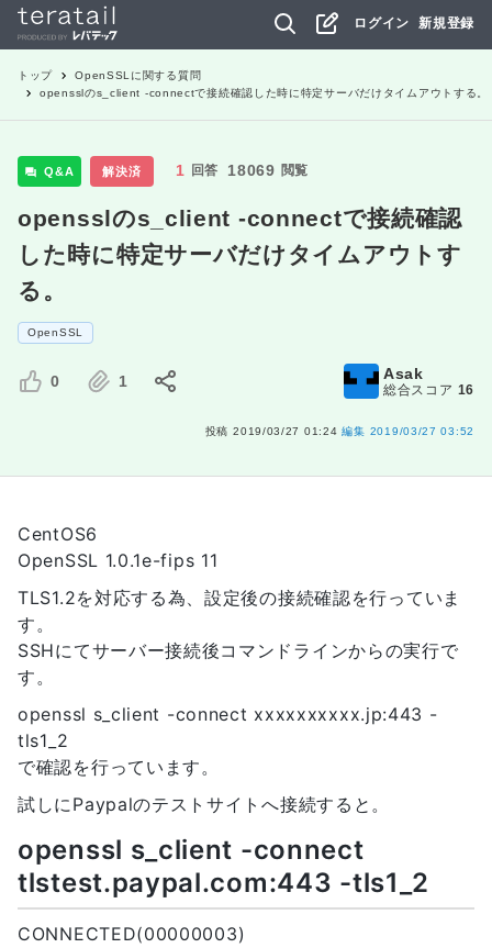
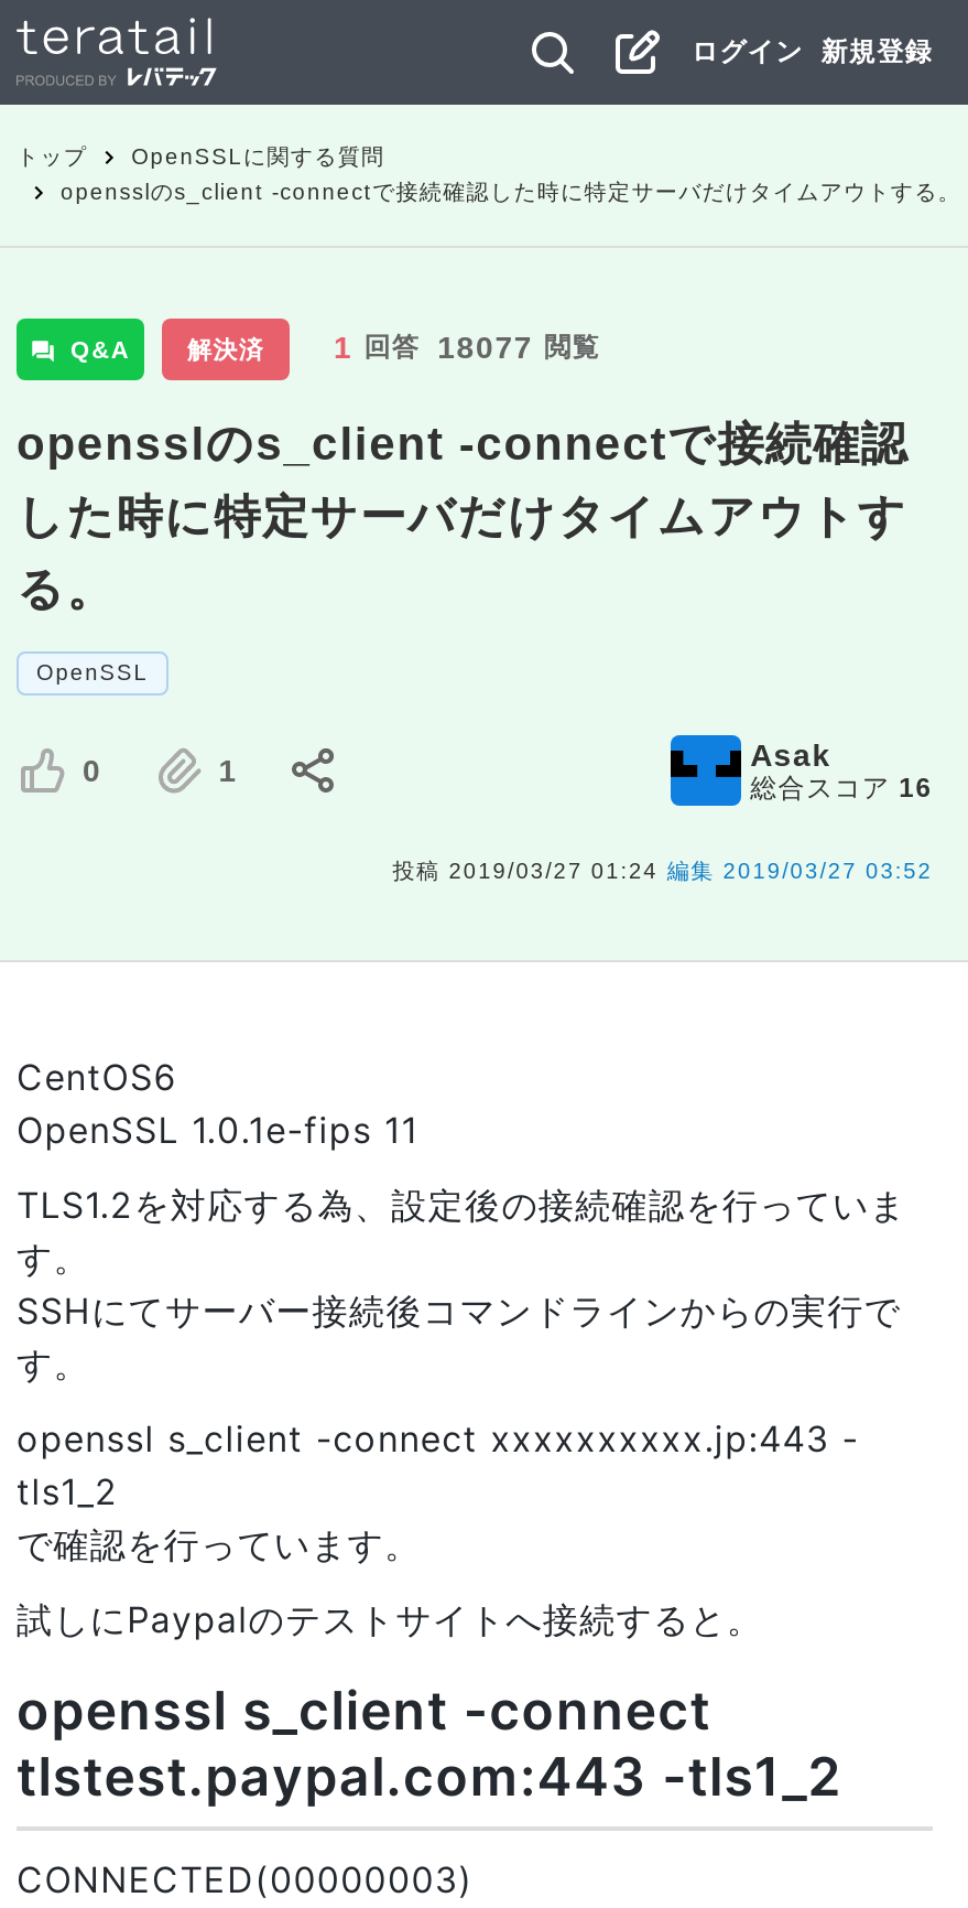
- 1 回答 18069 閲覧
+ 1 回答 18077 閲覧
